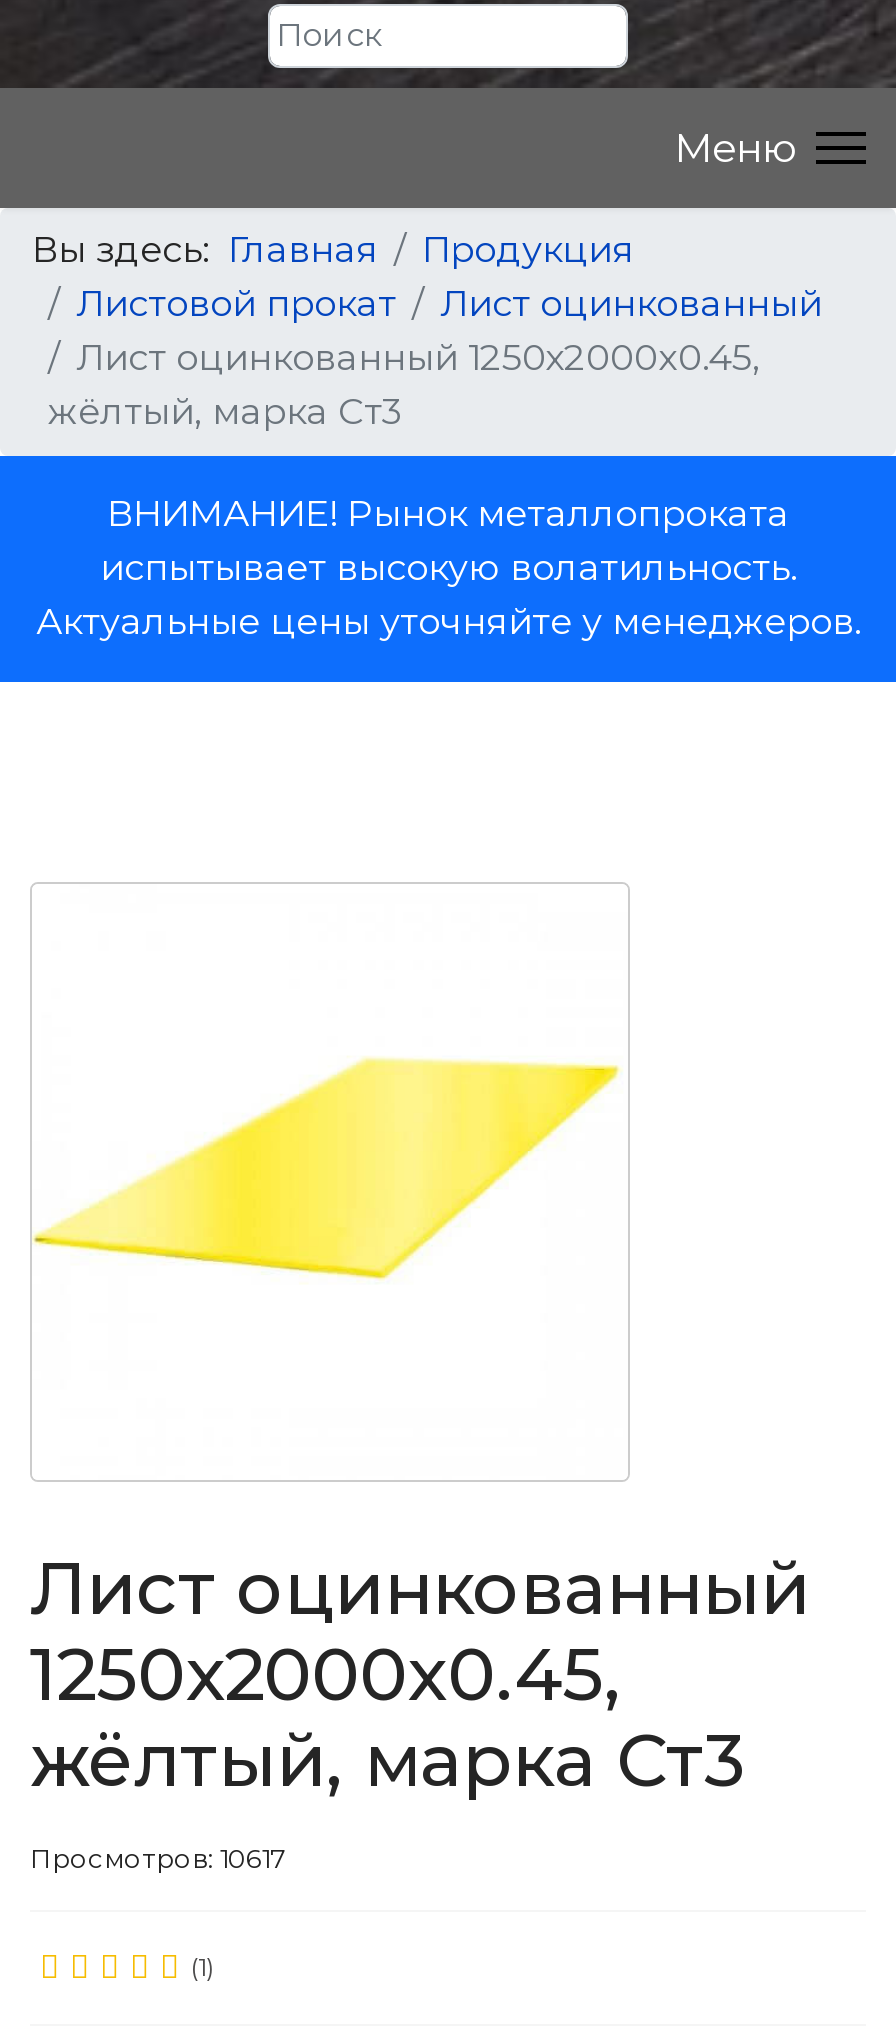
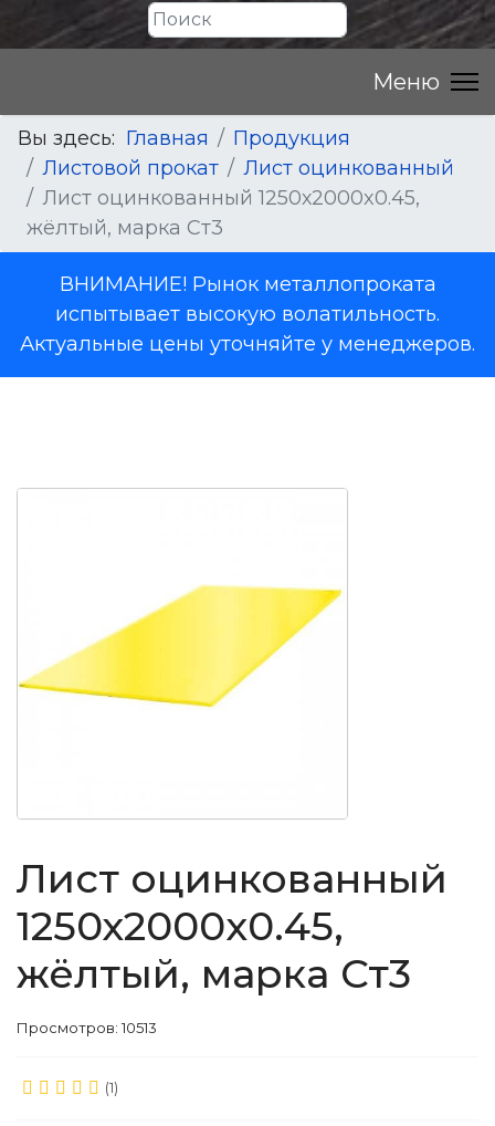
- Просмотров: 10617
+ Просмотров: 10513
